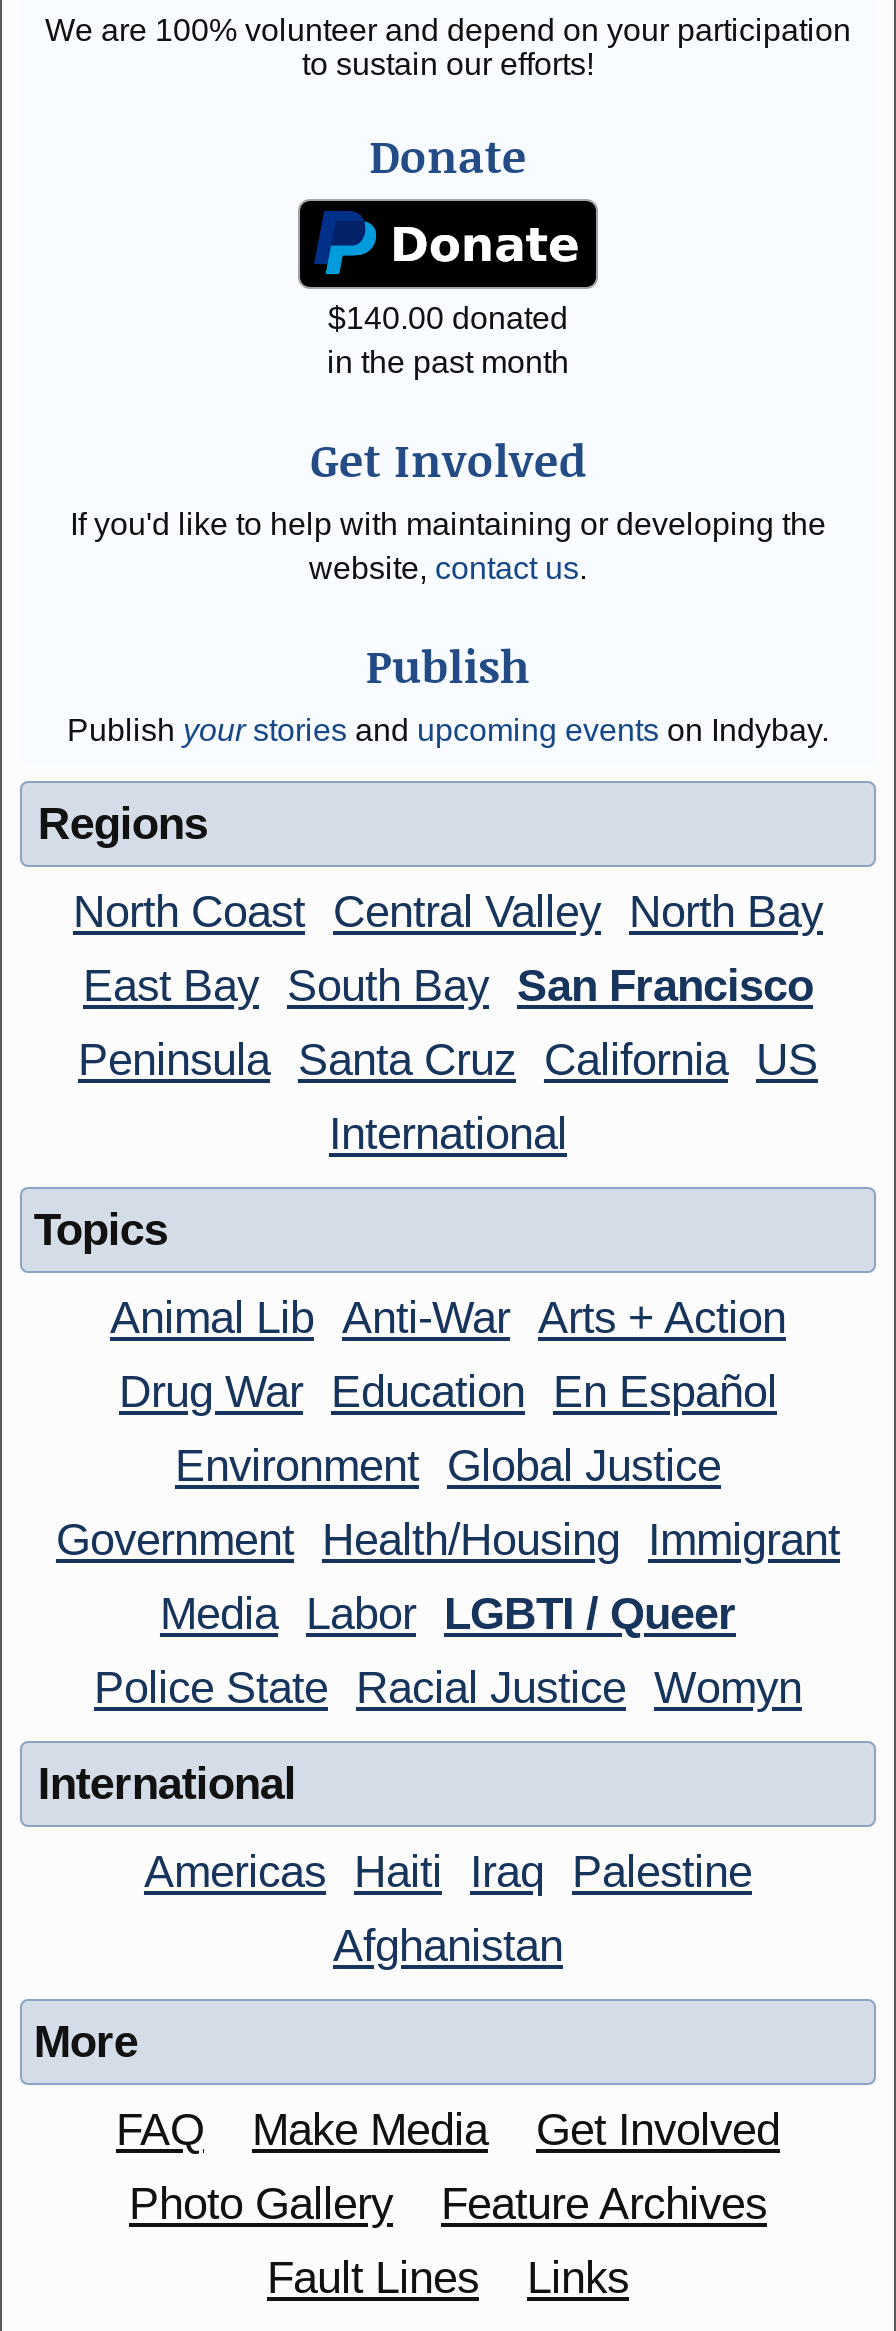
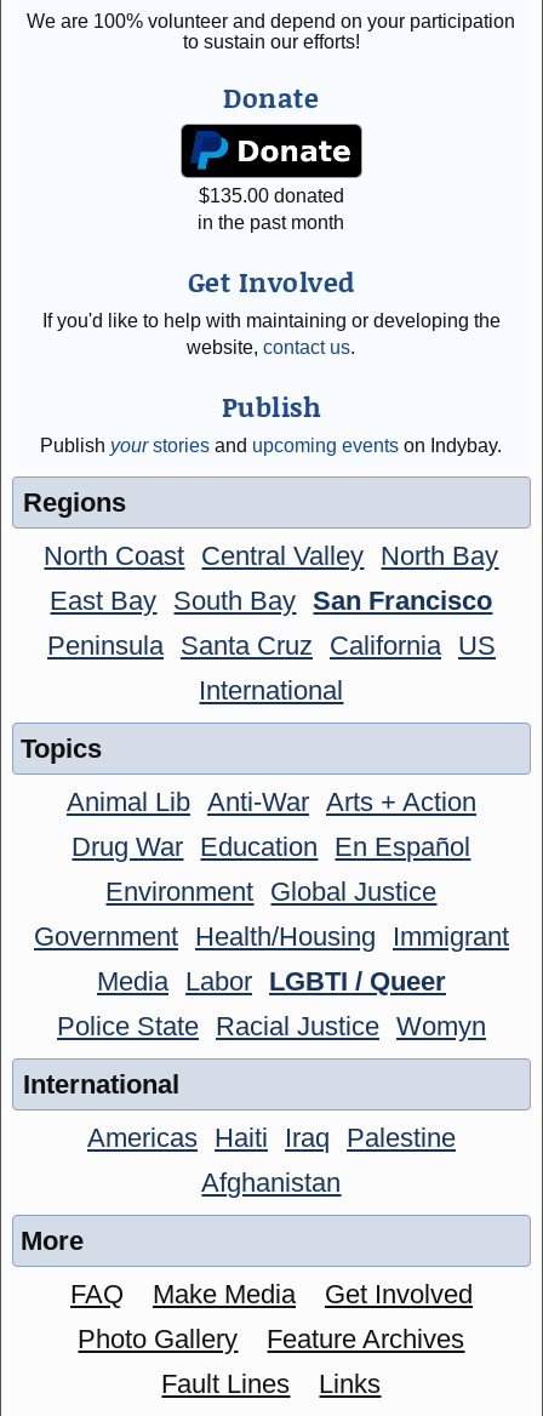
- $140.00 donated
+ $135.00 donated
